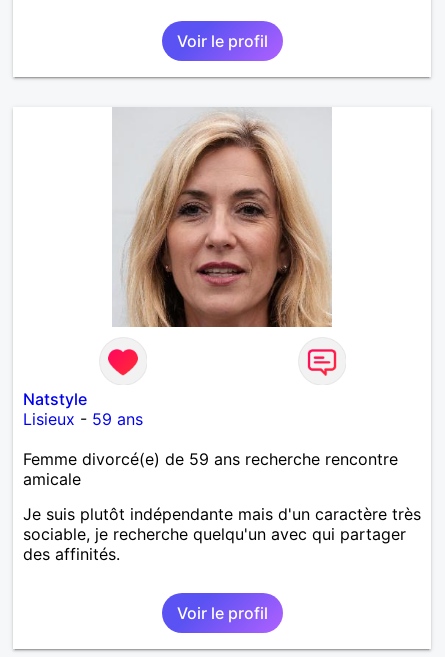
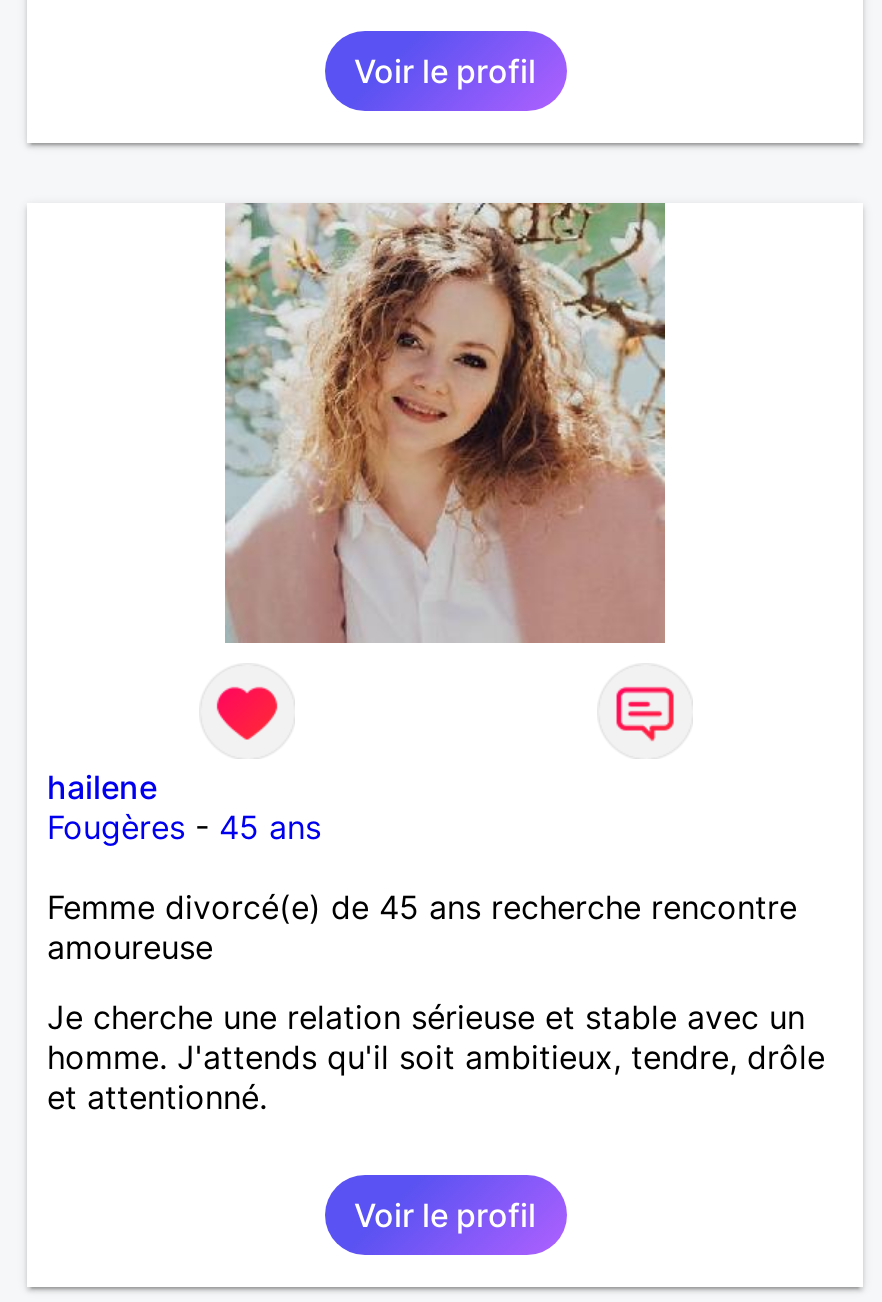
- [image]
+ [image]

- Natstyle
- Lisieux - 59 ans
+ hailene
+ Fougères - 45 ans

- Femme divorcé(e) de 59 ans recherche rencontre
- amicale
+ Femme divorcé(e) de 45 ans recherche rencontre
+ amoureuse

- Je suis plutôt indépendante mais d'un caractère très
- sociable, je recherche quelqu'un avec qui partager
- des affinités.
+ Je cherche une relation sérieuse et stable avec un
+ homme. J'attends qu'il soit ambitieux, tendre, drôle
+ et attentionné.
